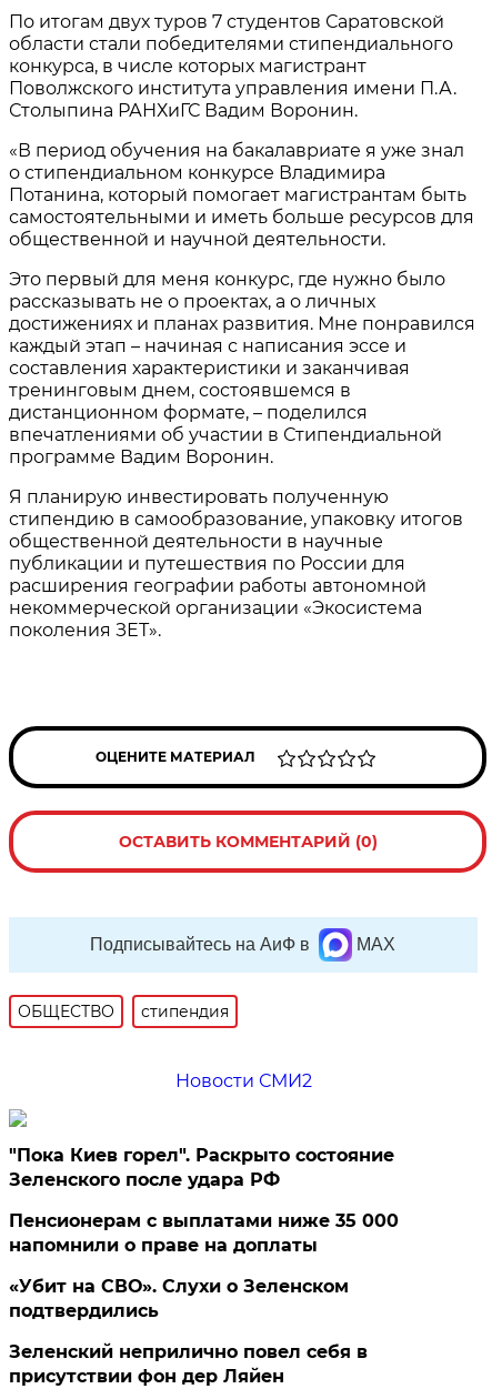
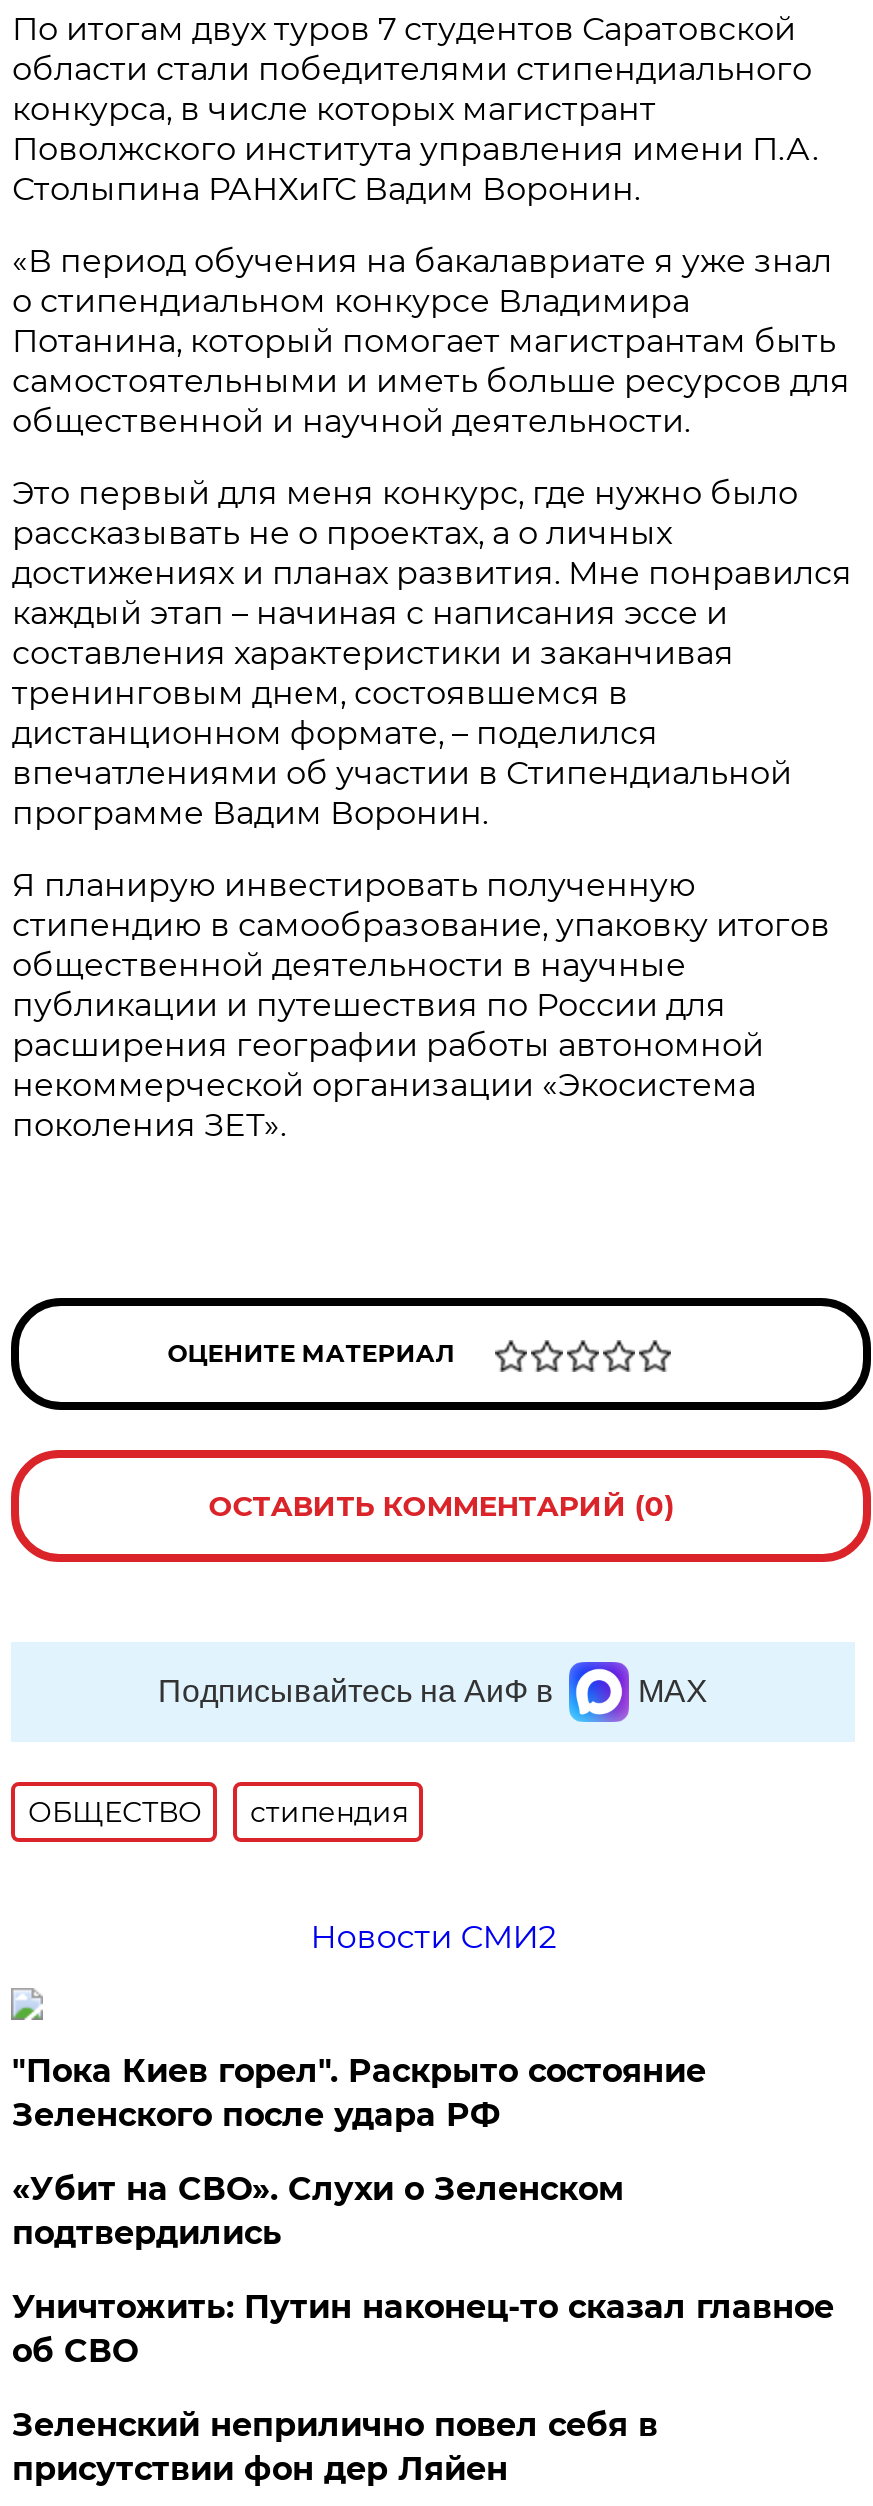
- Пенсионерам с выплатами ниже 35 000
- напомнили о праве на доплаты

moved up: «Убит на СВО». Слухи о Зеленском | подтвердились

+ Уничтожить: Путин наконец-то сказал главное
+ об СВО
